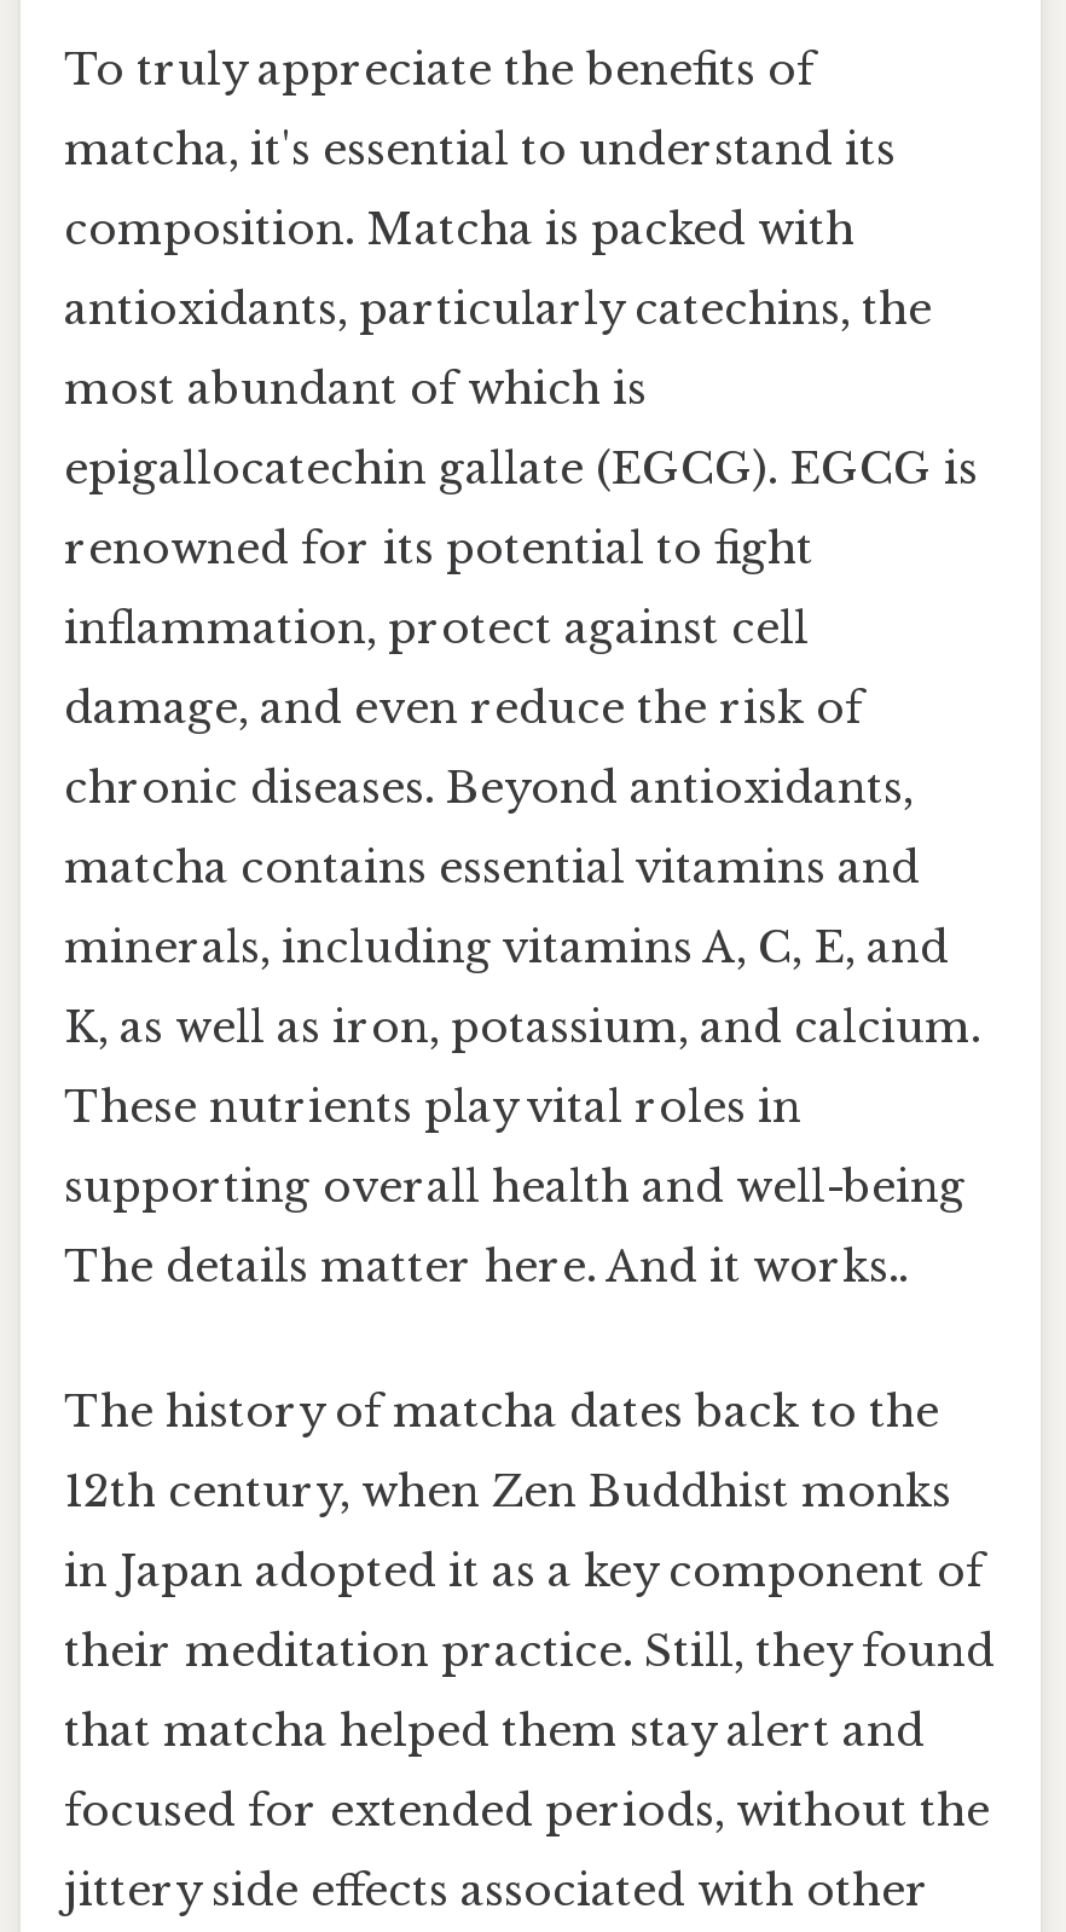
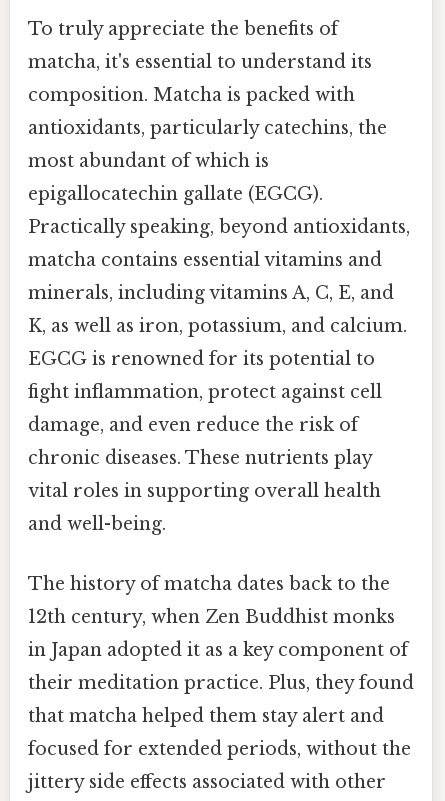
- epigallocatechin gallate (EGCG). EGCG is
- renowned for its potential to fight
- inflammation, protect against cell
- chronic diseases. Beyond antioxidants,
+ epigallocatechin gallate (EGCG).
+ Practically speaking, beyond antioxidants,

moved down: damage, and even reduce the risk of

moved up: matcha contains essential vitamins and | minerals, including vitamins A, C, E, and | K, as well as iron, potassium, and calcium.

- These nutrients play vital roles in
- supporting overall health and well-being
- The details matter here. And it works..
+ EGCG is renowned for its potential to
+ fight inflammation, protect against cell
+ chronic diseases. These nutrients play
+ vital roles in supporting overall health
+ and well-being.

- their meditation practice. Still, they found
+ their meditation practice. Plus, they found
